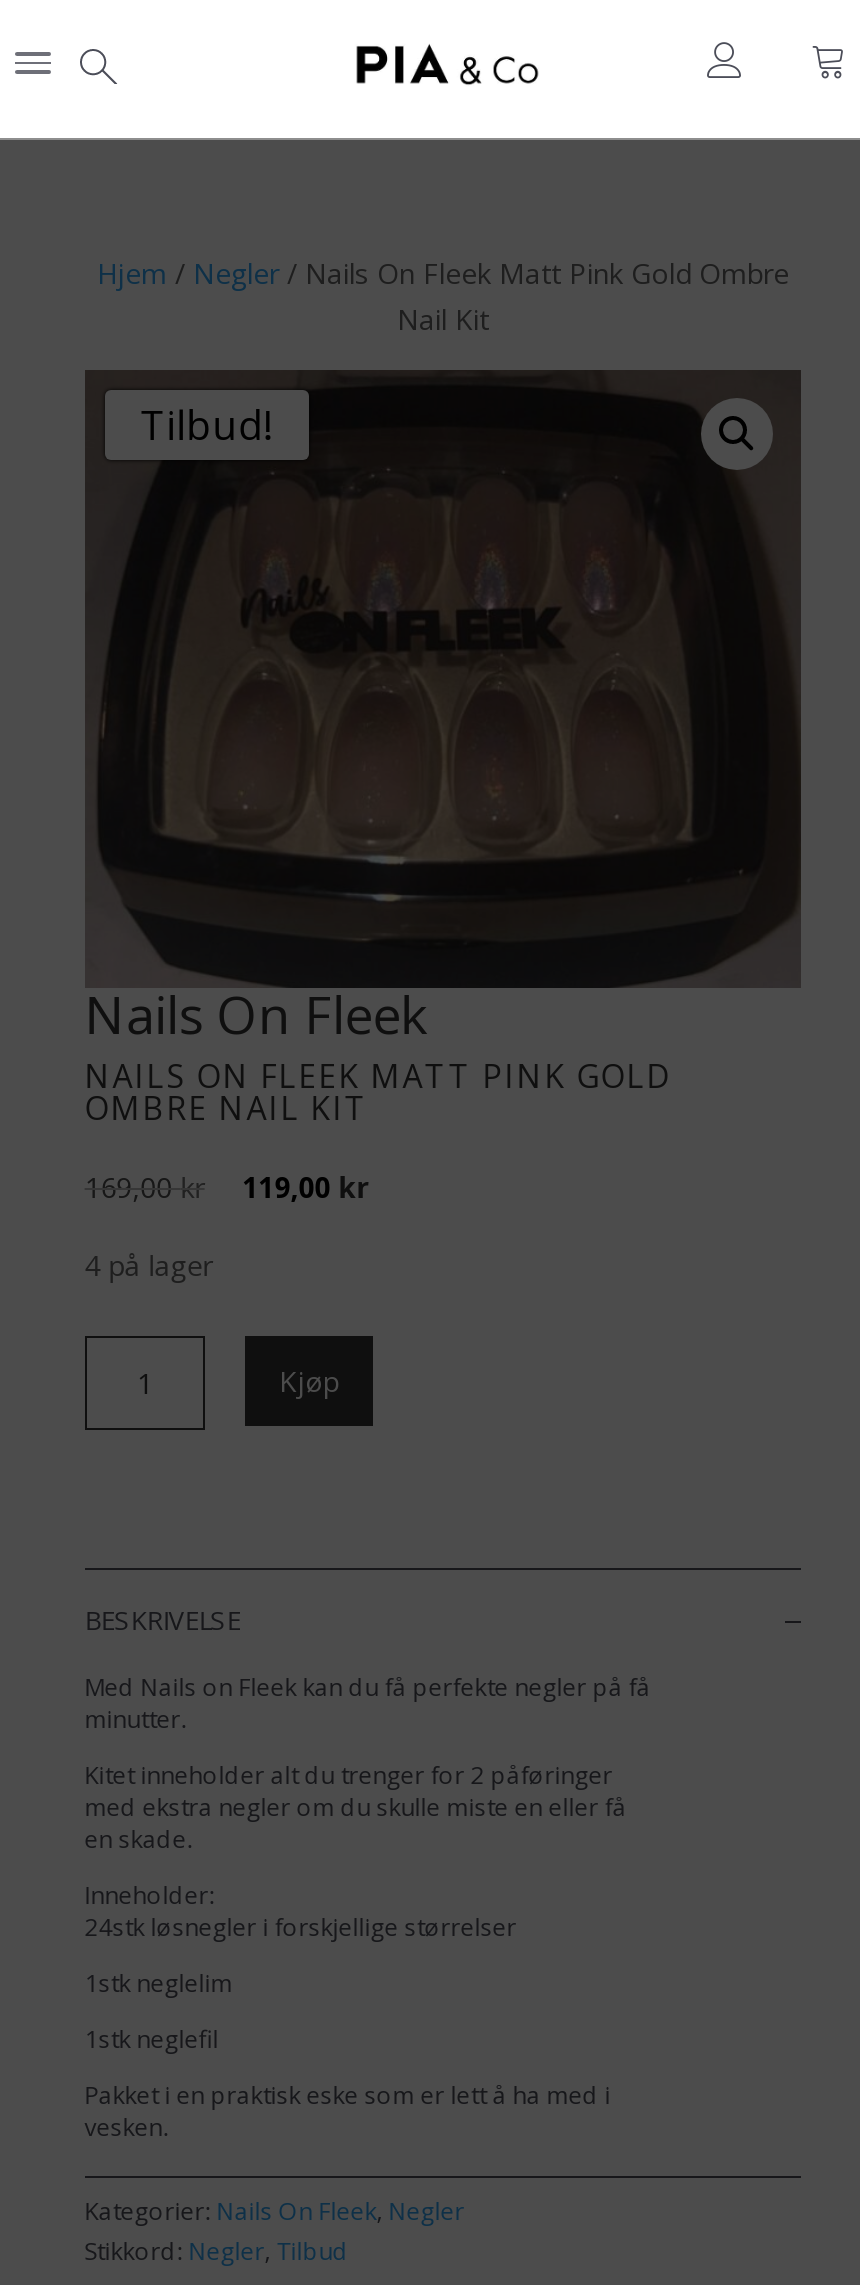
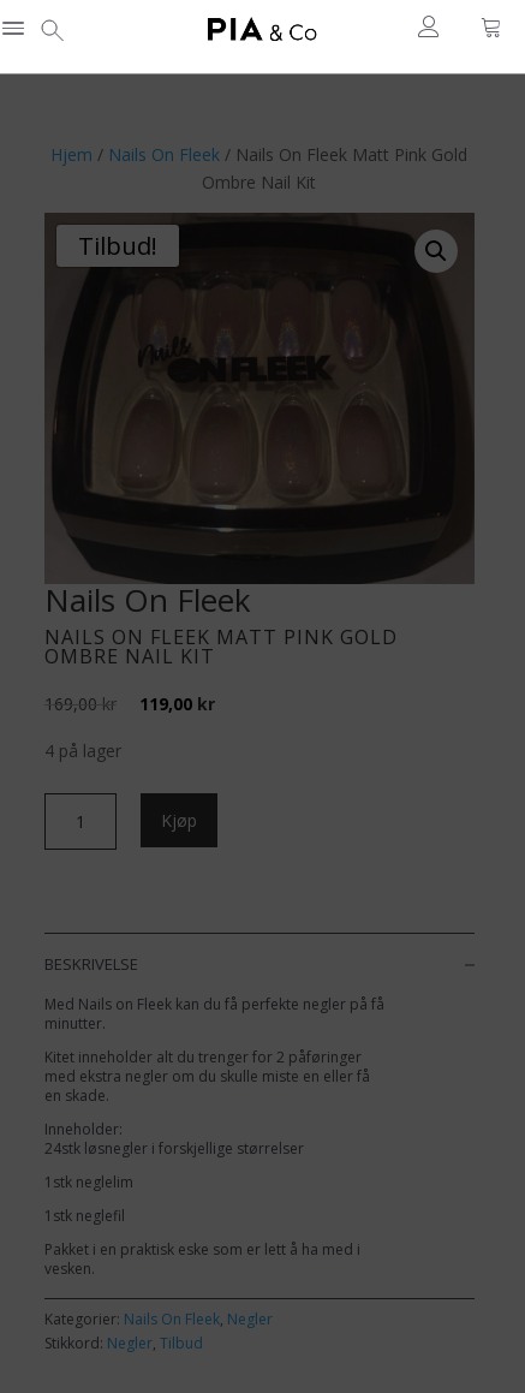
- Hjem / Negler / Nails On Fleek Matt Pink Gold Ombre
- Nail Kit
+ Hjem / Nails On Fleek / Nails On Fleek Matt Pink Gold
+ Ombre Nail Kit
